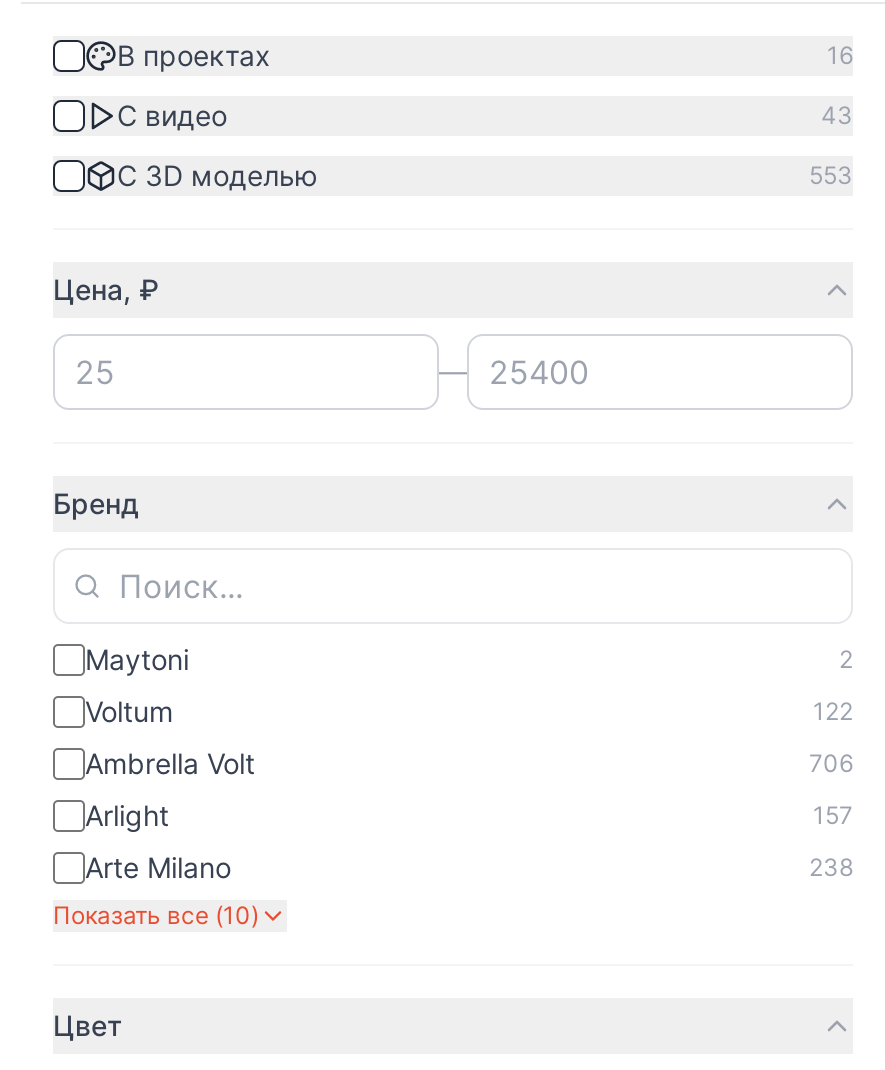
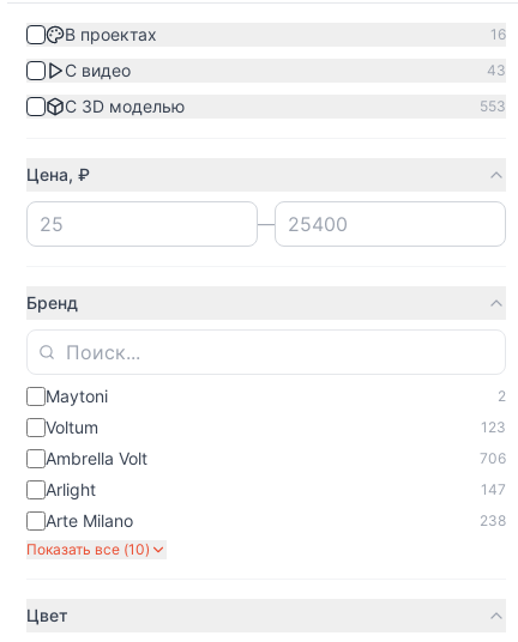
- 122
+ 123

- 157
+ 147
